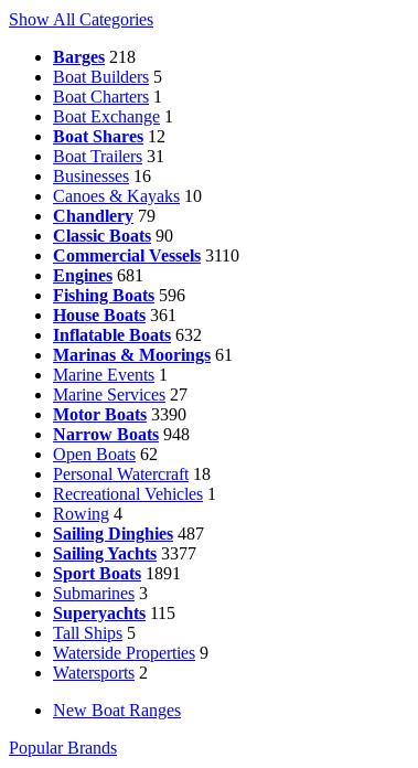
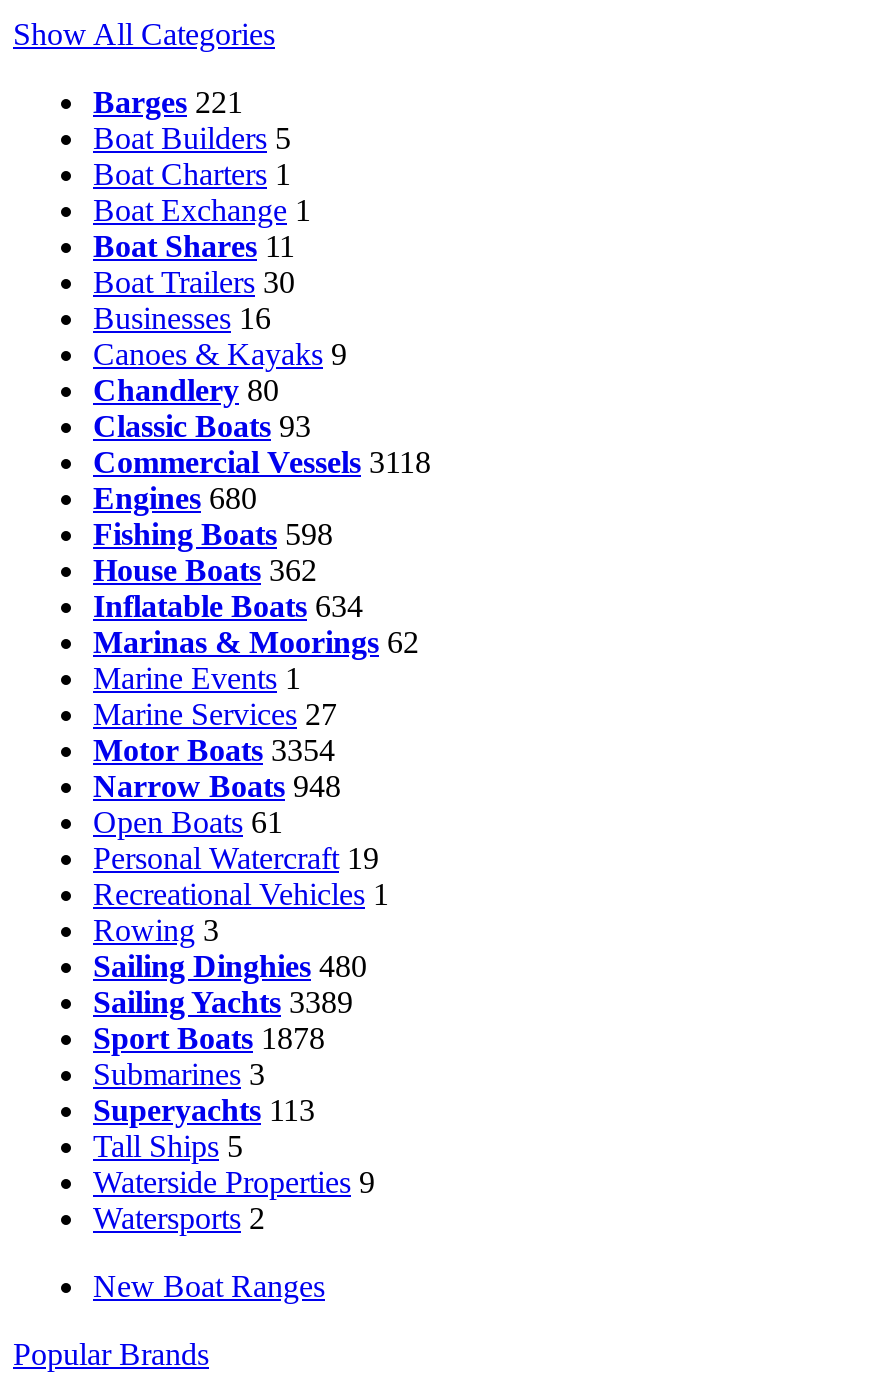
- Barges 218
+ Barges 221

- Boat Shares 12
+ Boat Shares 11

- Boat Trailers 31
+ Boat Trailers 30

- Canoes & Kayaks 10
+ Canoes & Kayaks 9

- Chandlery 79
+ Chandlery 80

- Classic Boats 90
+ Classic Boats 93

- Commercial Vessels 3110
+ Commercial Vessels 3118

- Engines 681
+ Engines 680

- Fishing Boats 596
+ Fishing Boats 598

- House Boats 361
+ House Boats 362

- Inflatable Boats 632
+ Inflatable Boats 634

- Marinas & Moorings 61
+ Marinas & Moorings 62

- Motor Boats 3390
+ Motor Boats 3354

- Open Boats 62
+ Open Boats 61

- Personal Watercraft 18
+ Personal Watercraft 19

- Rowing 4
+ Rowing 3

- Sailing Dinghies 487
+ Sailing Dinghies 480

- Sailing Yachts 3377
+ Sailing Yachts 3389

- Sport Boats 1891
+ Sport Boats 1878

- Superyachts 115
+ Superyachts 113
